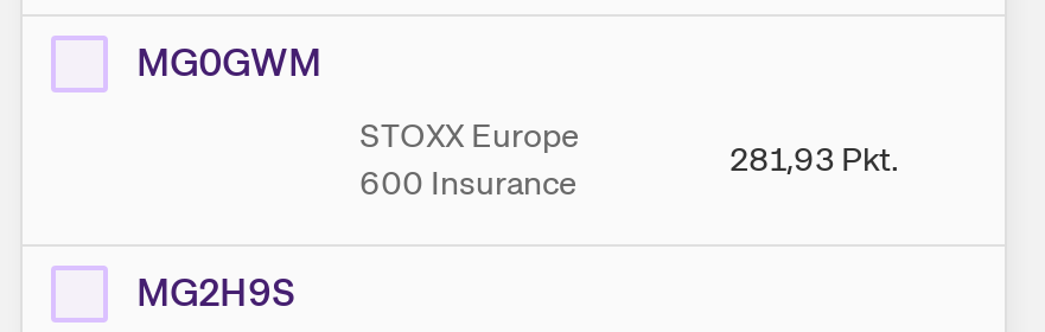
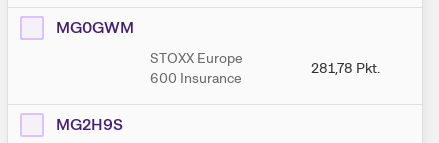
- 281,93 Pkt.
+ 281,78 Pkt.
